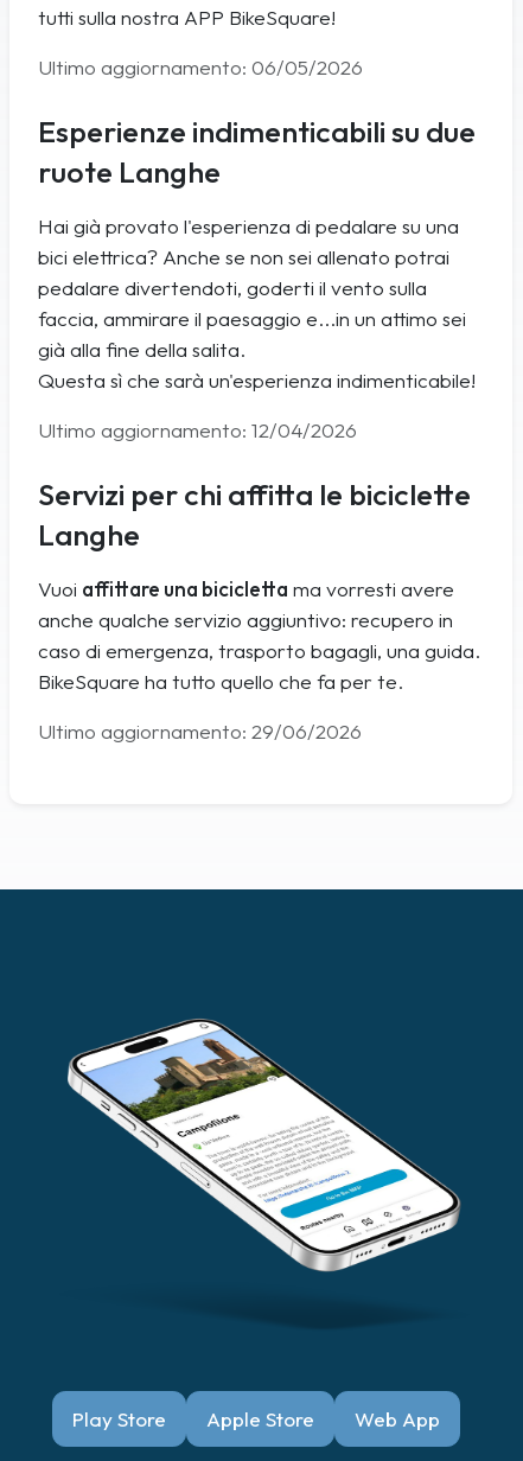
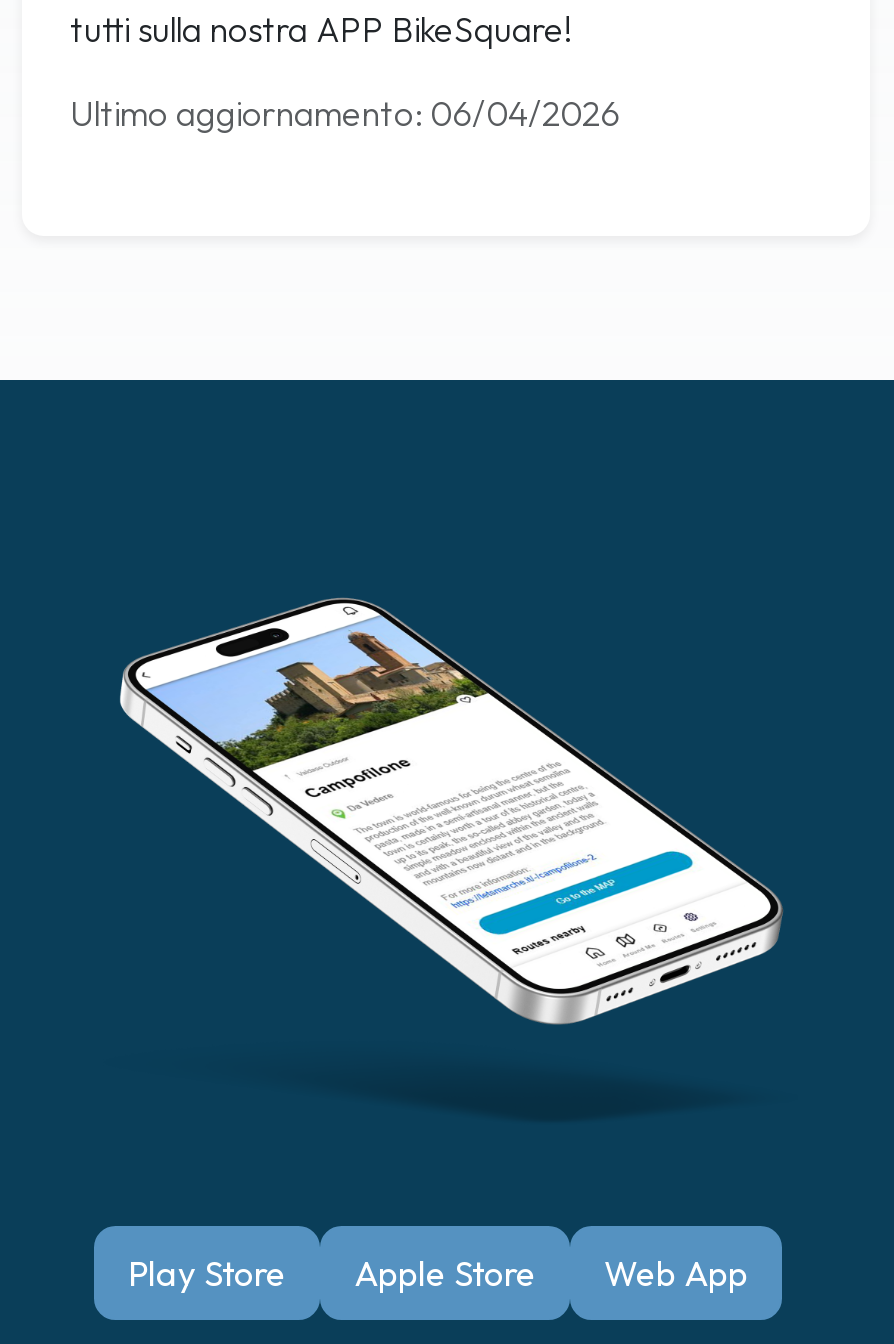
- Ultimo aggiornamento: 06/05/2026
- Esperienze indimenticabili su due
- ruote Langhe
- Hai già provato l'esperienza di pedalare su una
- bici elettrica? Anche se non sei allenato potrai
- pedalare divertendoti, goderti il vento sulla
- faccia, ammirare il paesaggio e...in un attimo sei
- già alla fine della salita.
- Questa sì che sarà un'esperienza indimenticabile!
- Ultimo aggiornamento: 12/04/2026
- Servizi per chi affitta le biciclette
- Langhe
- Vuoi affittare una bicicletta ma vorresti avere
- anche qualche servizio aggiuntivo: recupero in
- caso di emergenza, trasporto bagagli, una guida.
- BikeSquare ha tutto quello che fa per te.
- Ultimo aggiornamento: 29/06/2026
+ Ultimo aggiornamento: 06/04/2026
